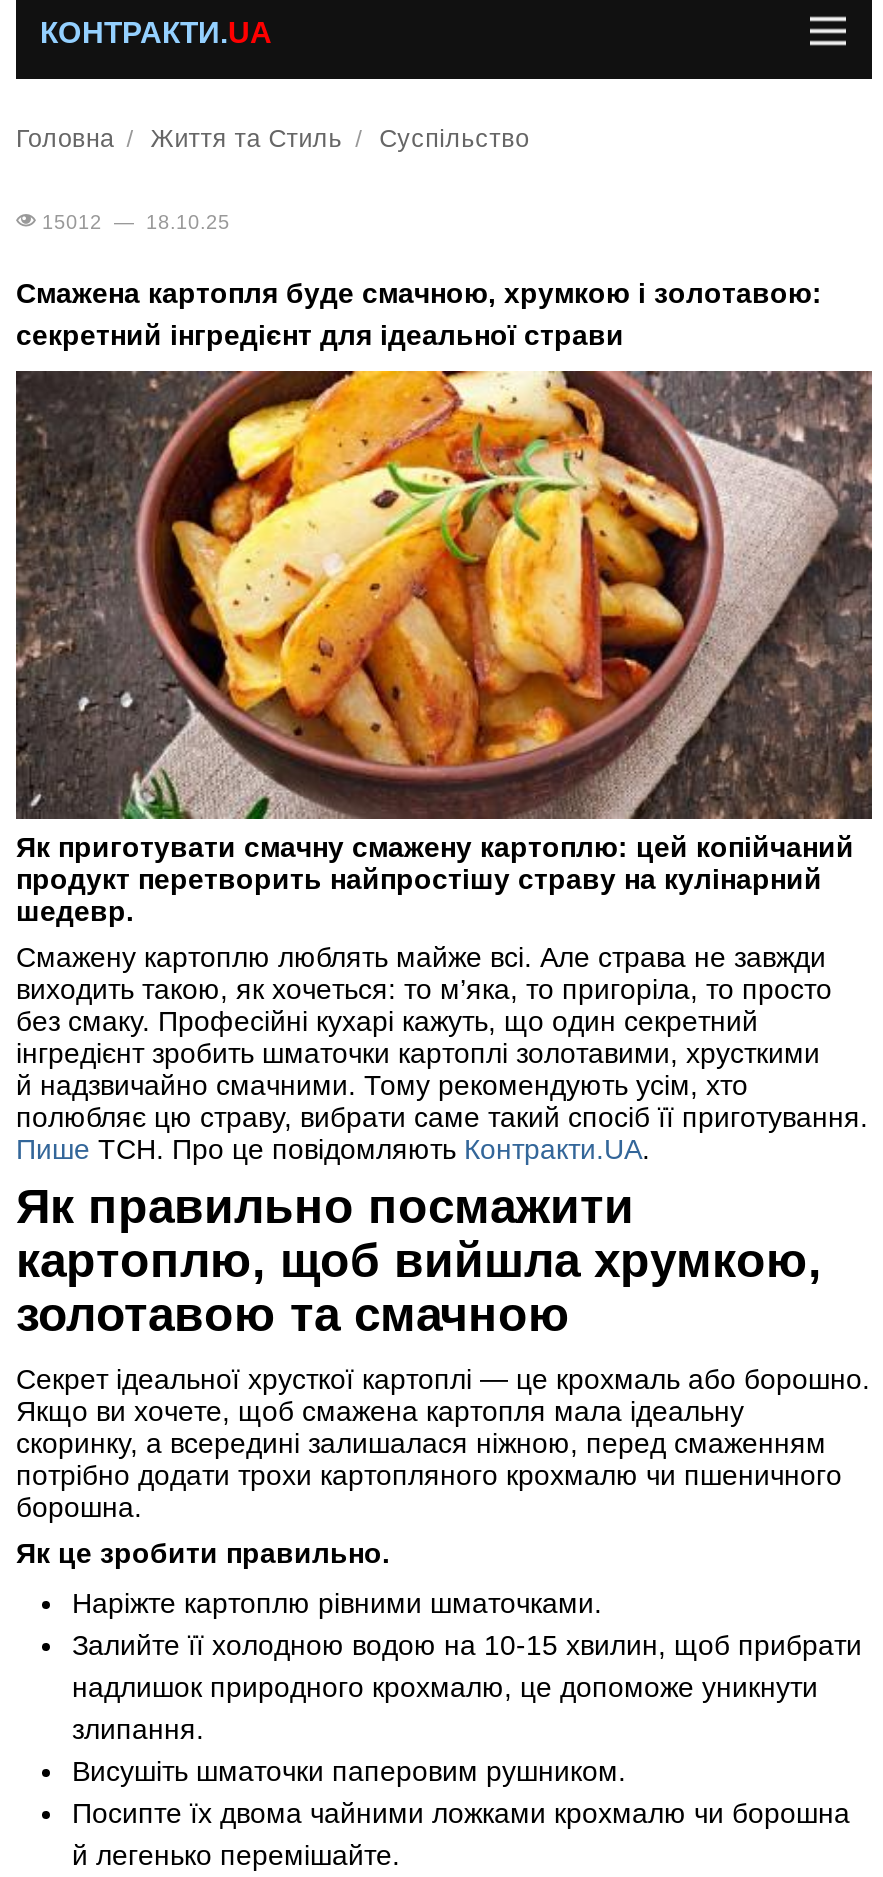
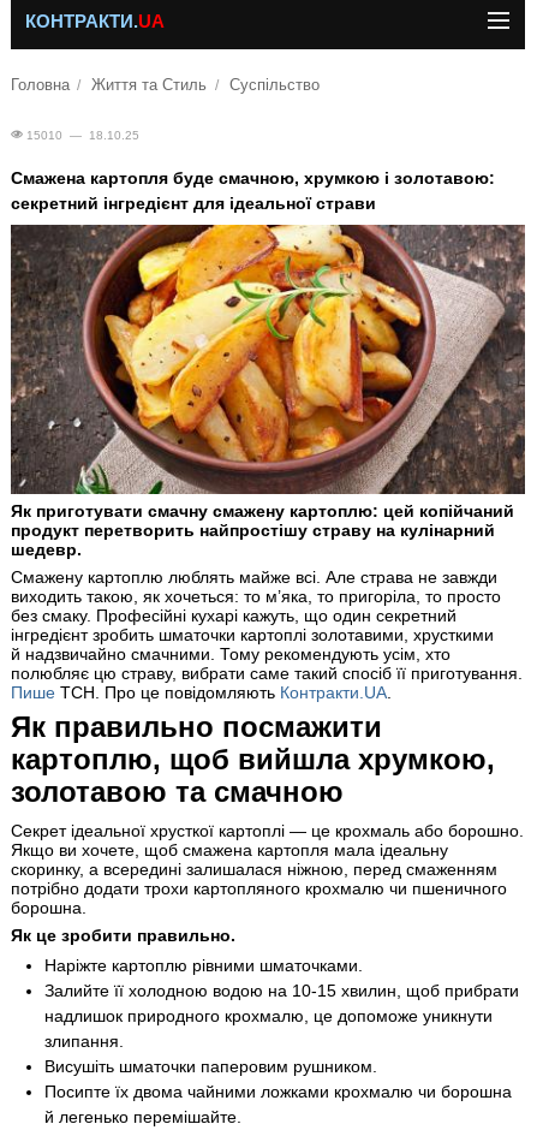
- 15012 — 18.10.25
+ 15010 — 18.10.25
